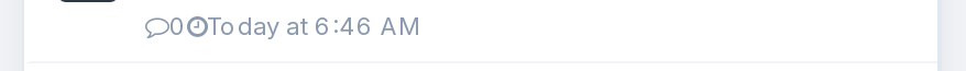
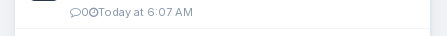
- 0 Today at 6:46 AM
+ 0 Today at 6:07 AM
